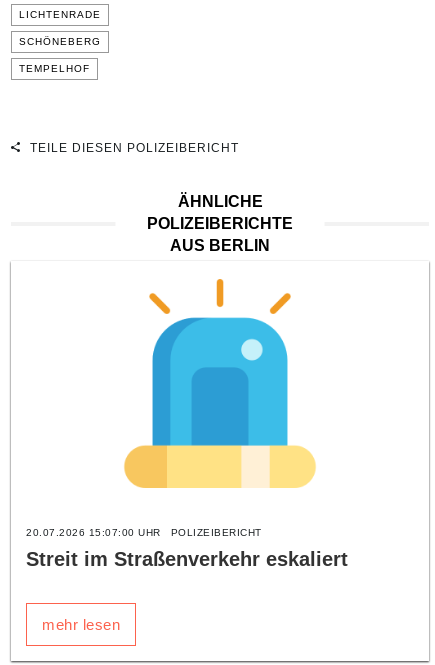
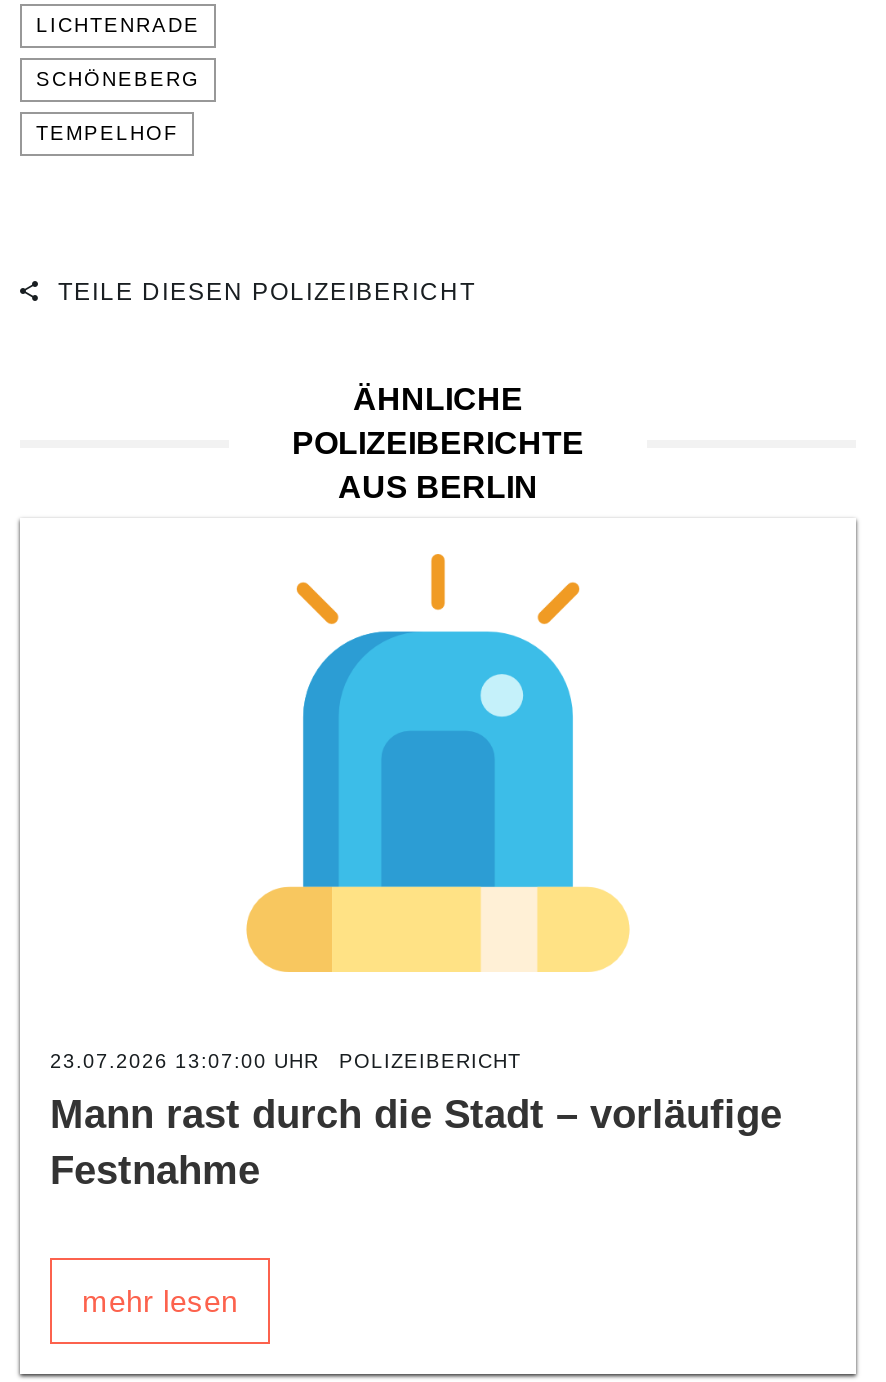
- 20.07.2026 15:07:00 UHR POLIZEIBERICHT
+ 23.07.2026 13:07:00 UHR POLIZEIBERICHT

- Streit im Straßenverkehr eskaliert
+ Mann rast durch die Stadt – vorläufige
+ Festnahme
